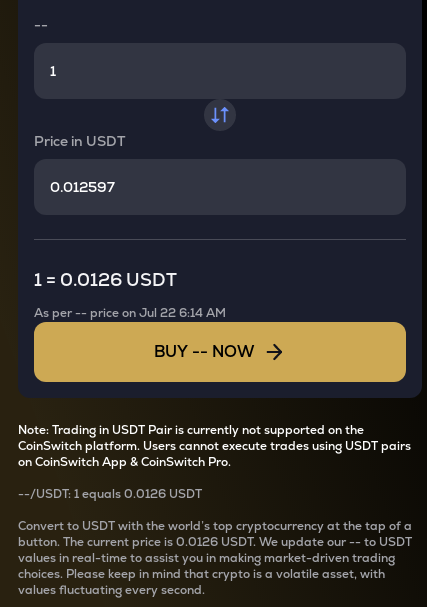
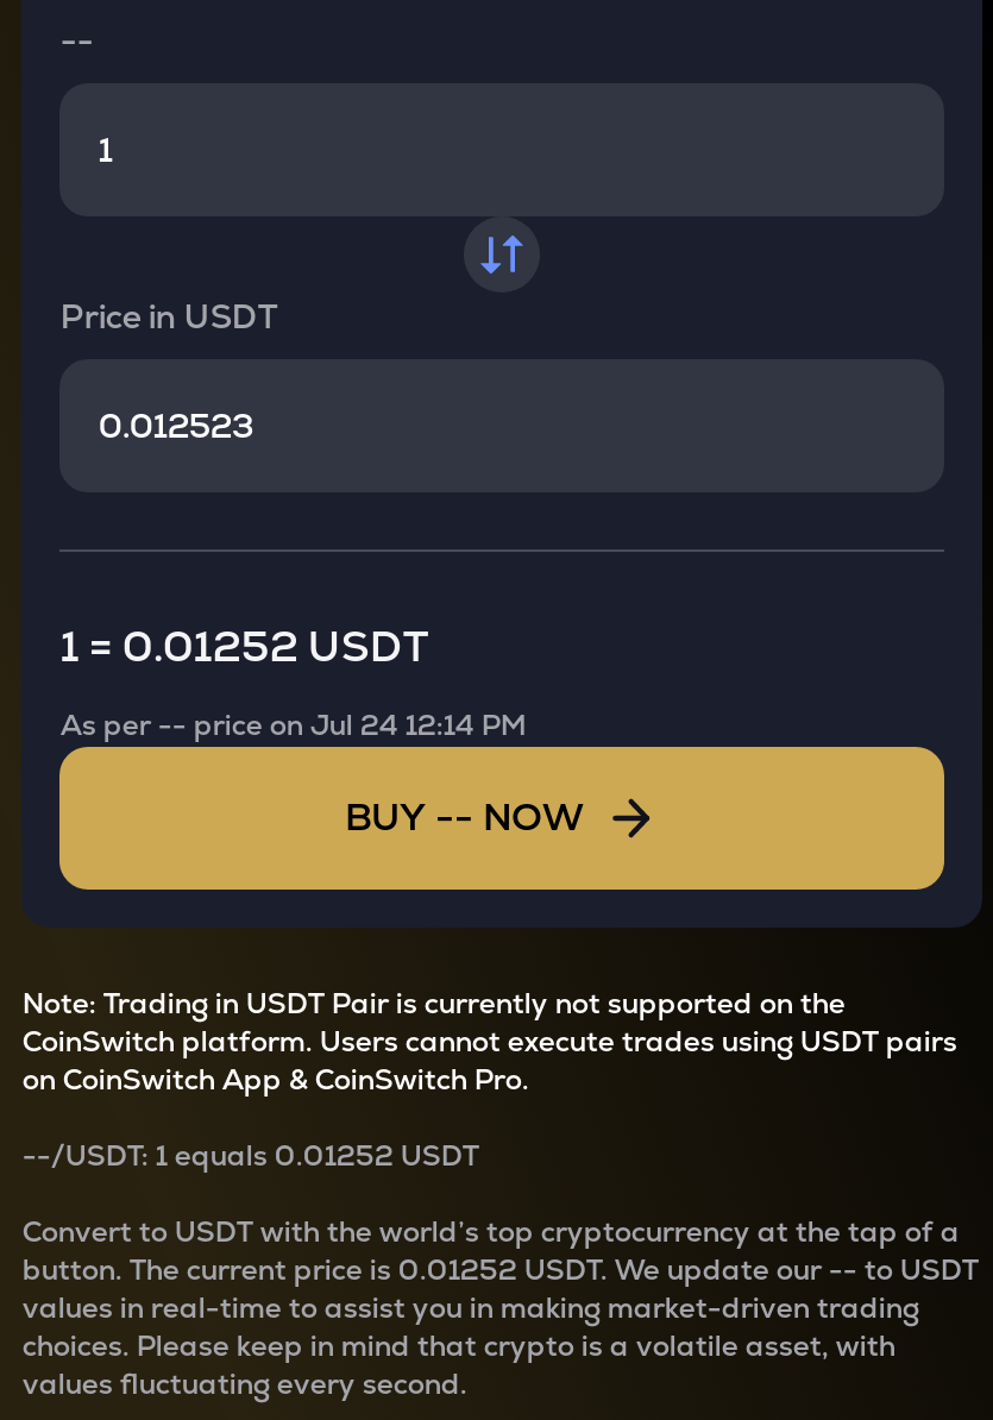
- 1 = 0.0126 USDT
+ 1 = 0.01252 USDT

- As per -- price on Jul 22 6:14 AM
+ As per -- price on Jul 24 12:14 PM

- --/USDT: 1 equals 0.0126 USDT
+ --/USDT: 1 equals 0.01252 USDT

- button. The current price is 0.0126 USDT. We update our -- to USDT
+ button. The current price is 0.01252 USDT. We update our -- to USDT
